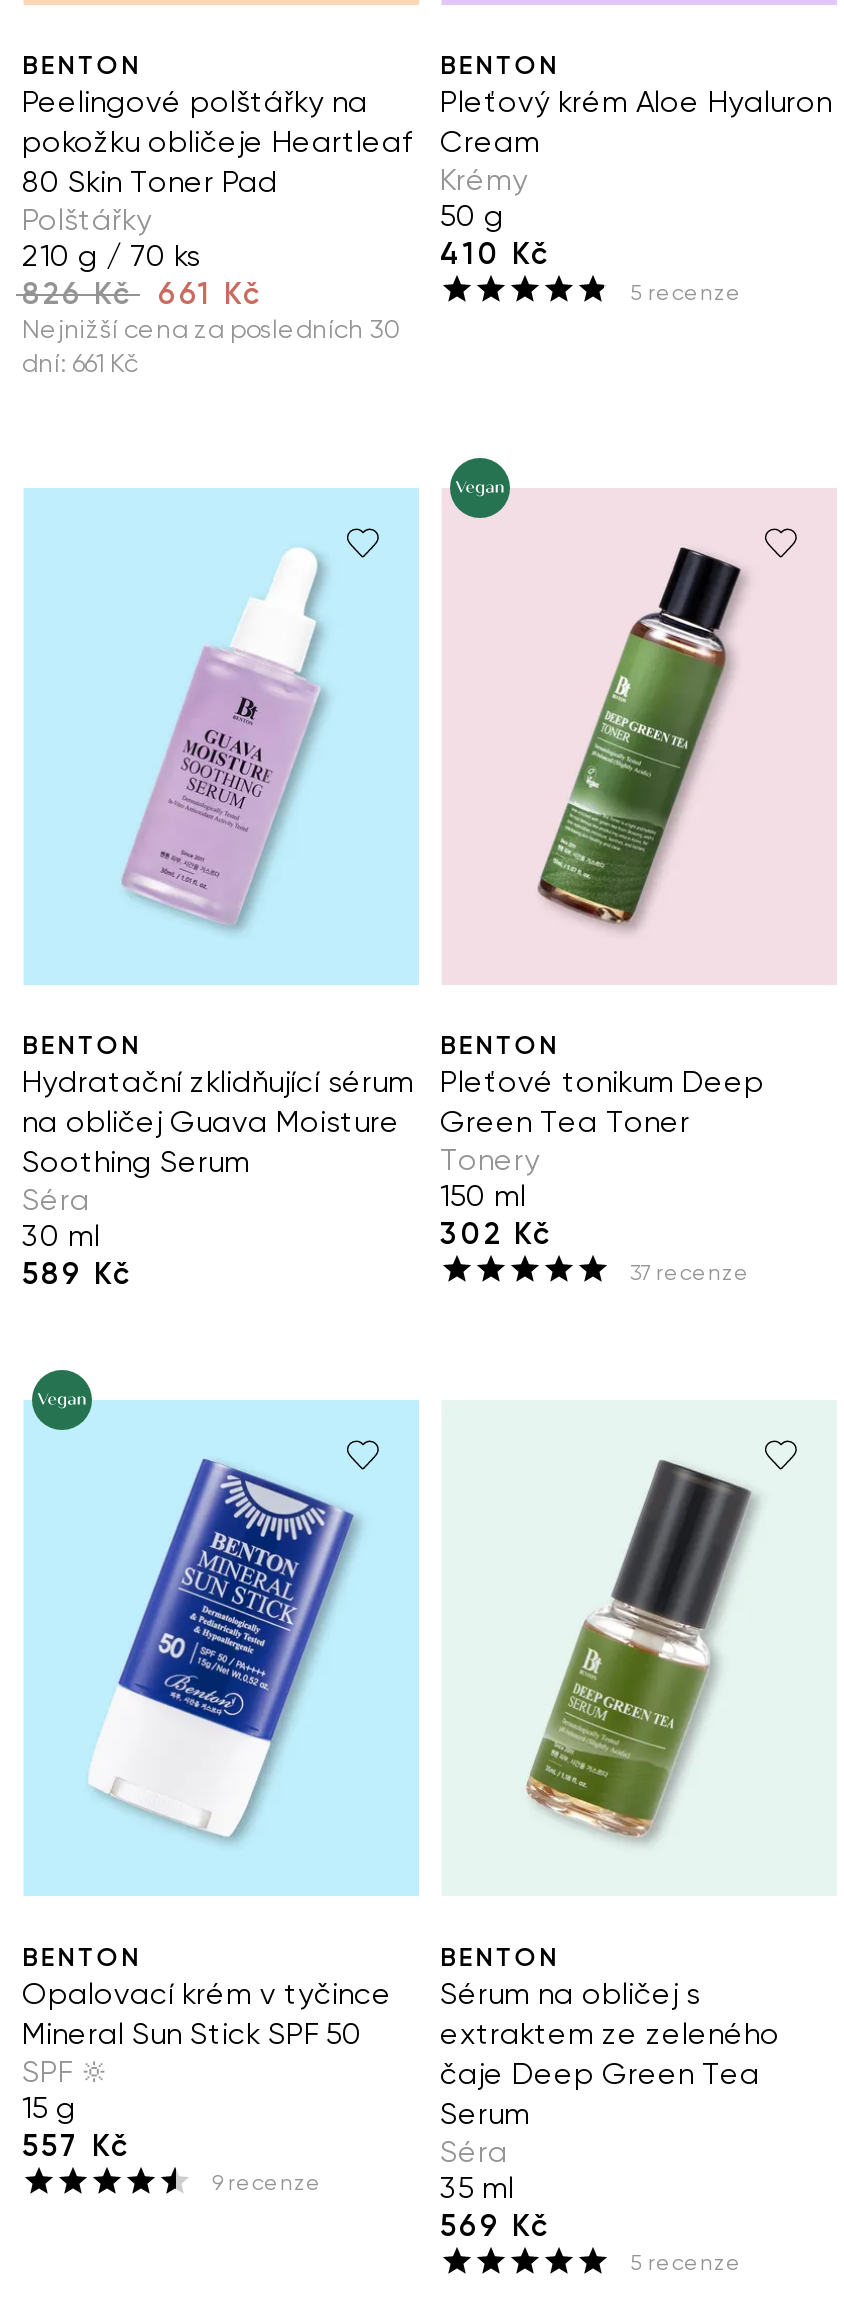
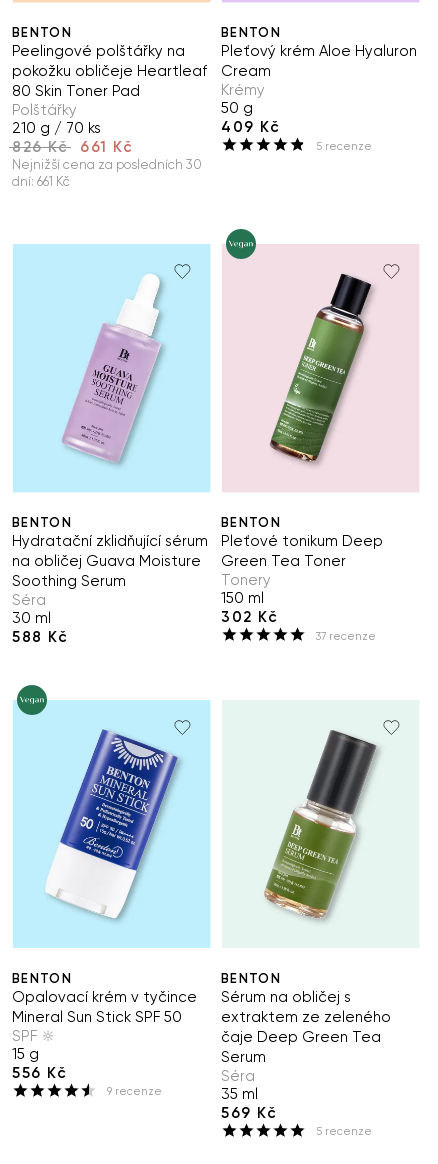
- 410 Kč
+ 409 Kč

- 589 Kč
+ 588 Kč

- 557 Kč
+ 556 Kč
